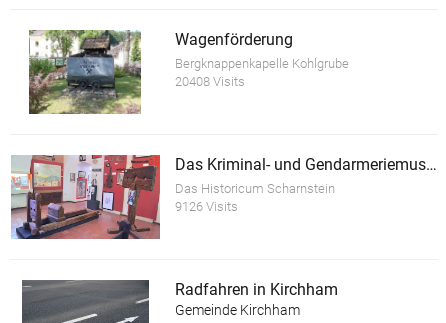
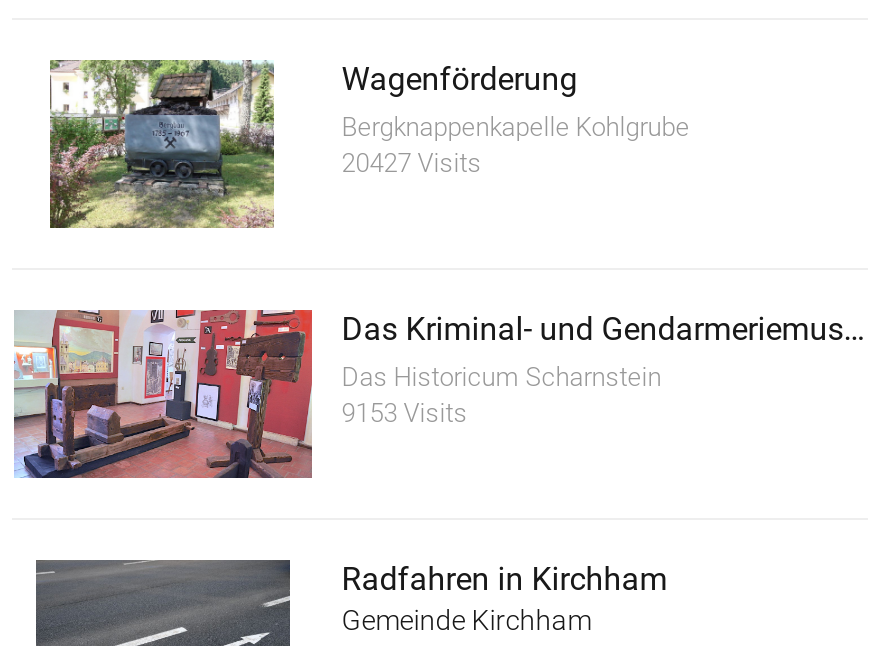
- 20408 Visits
+ 20427 Visits

- 9126 Visits
+ 9153 Visits
